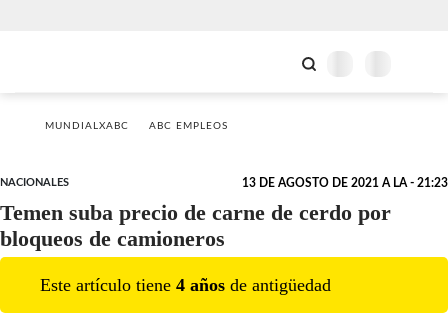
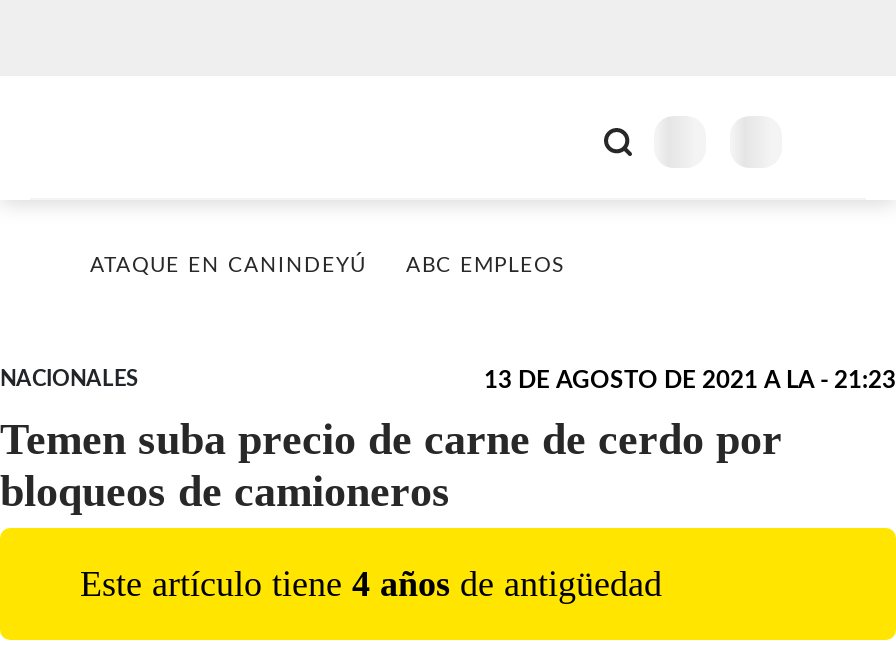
- MUNDIALXABC
+ ATAQUE EN CANINDEYÚ
